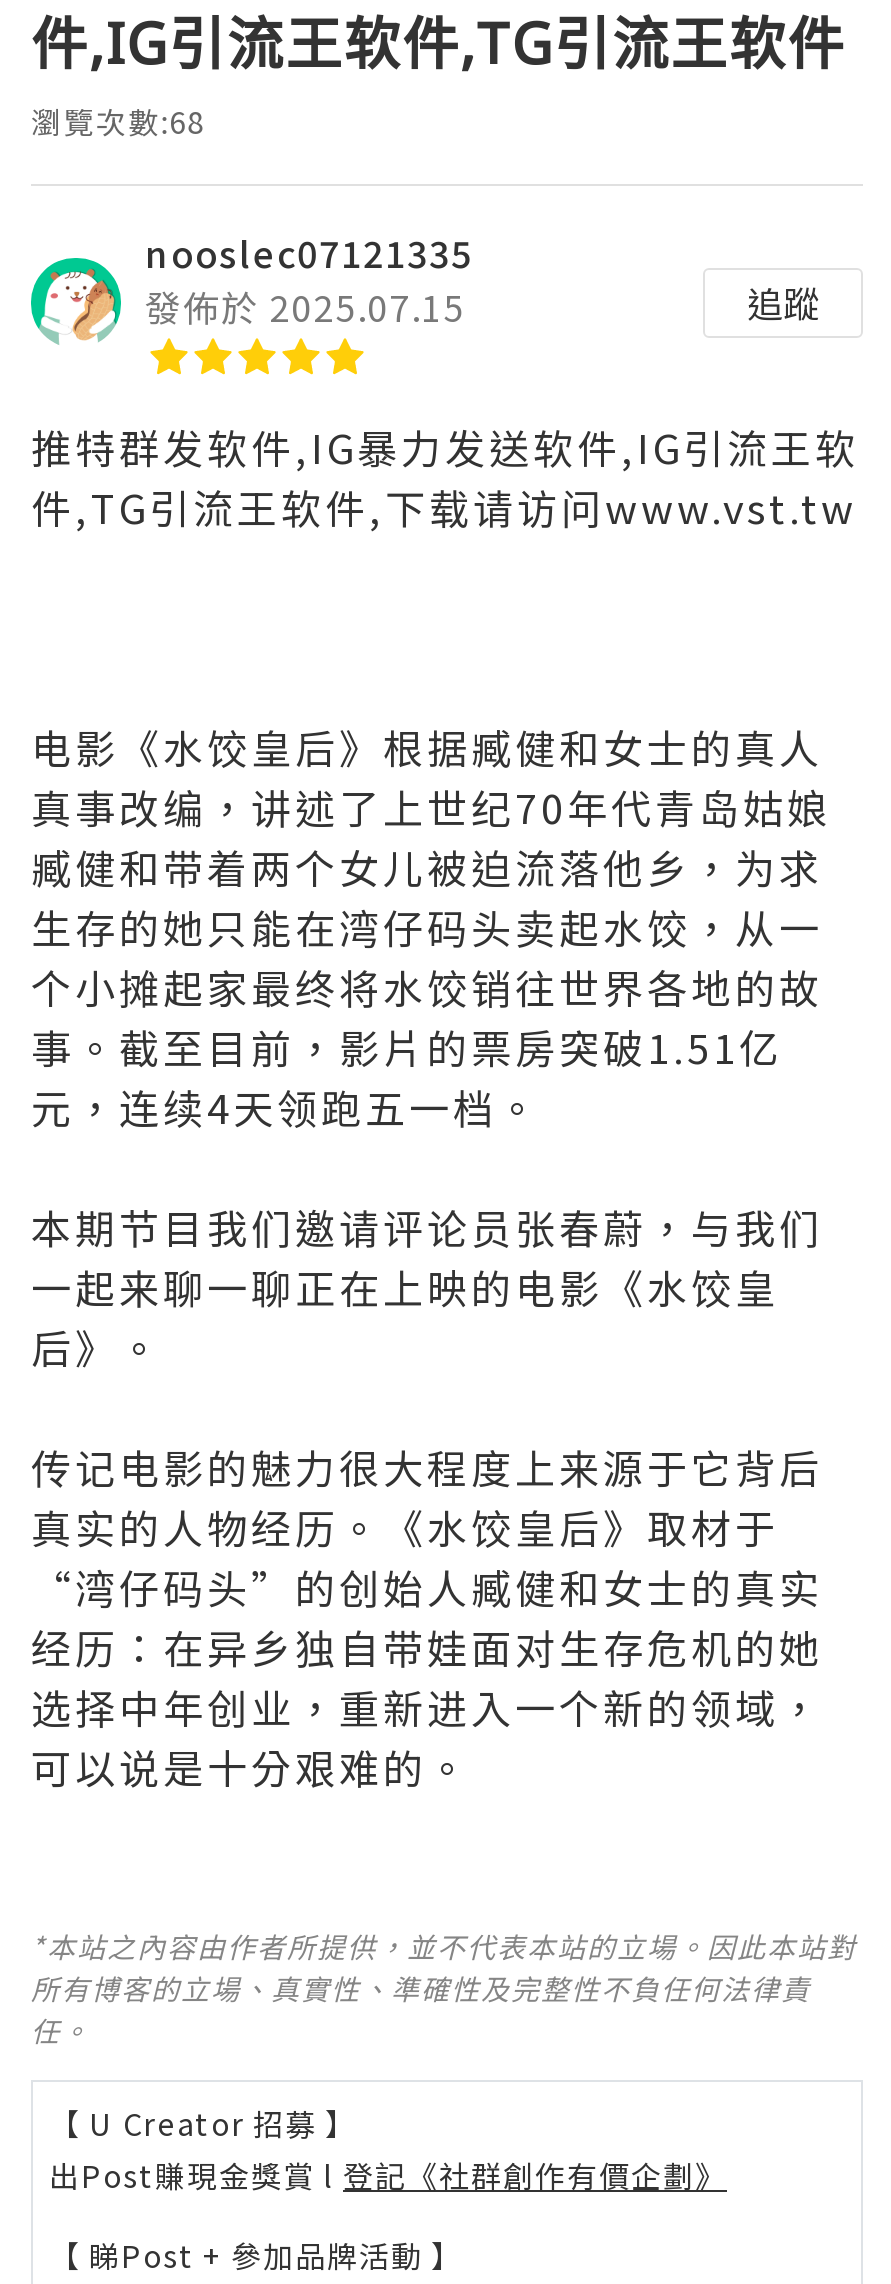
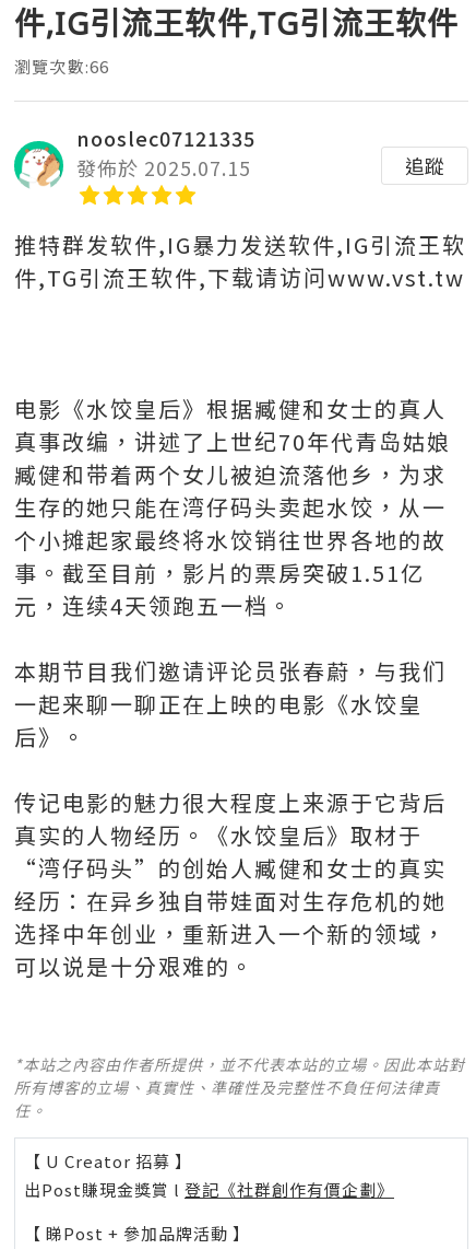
- 瀏覽次數:68
+ 瀏覽次數:66
